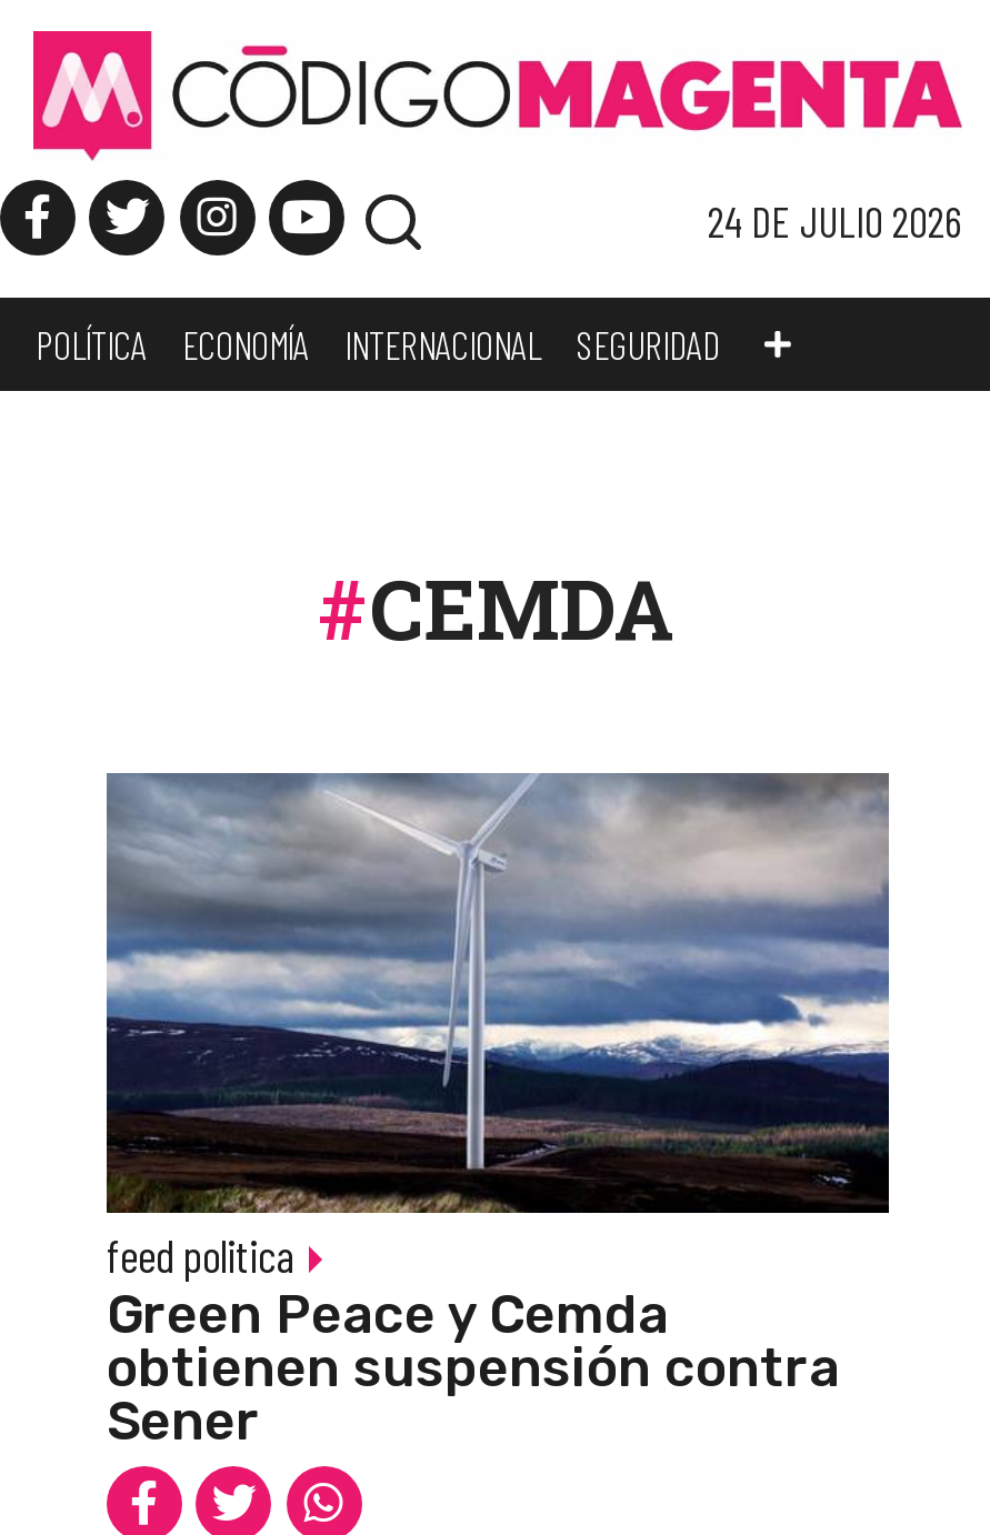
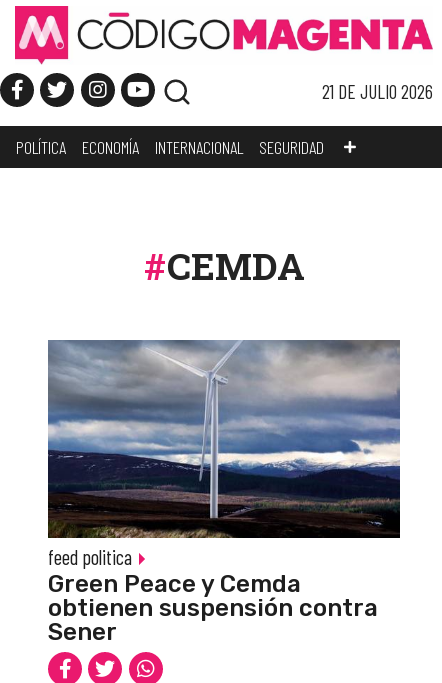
- 24 DE JULIO 2026
+ 21 DE JULIO 2026
